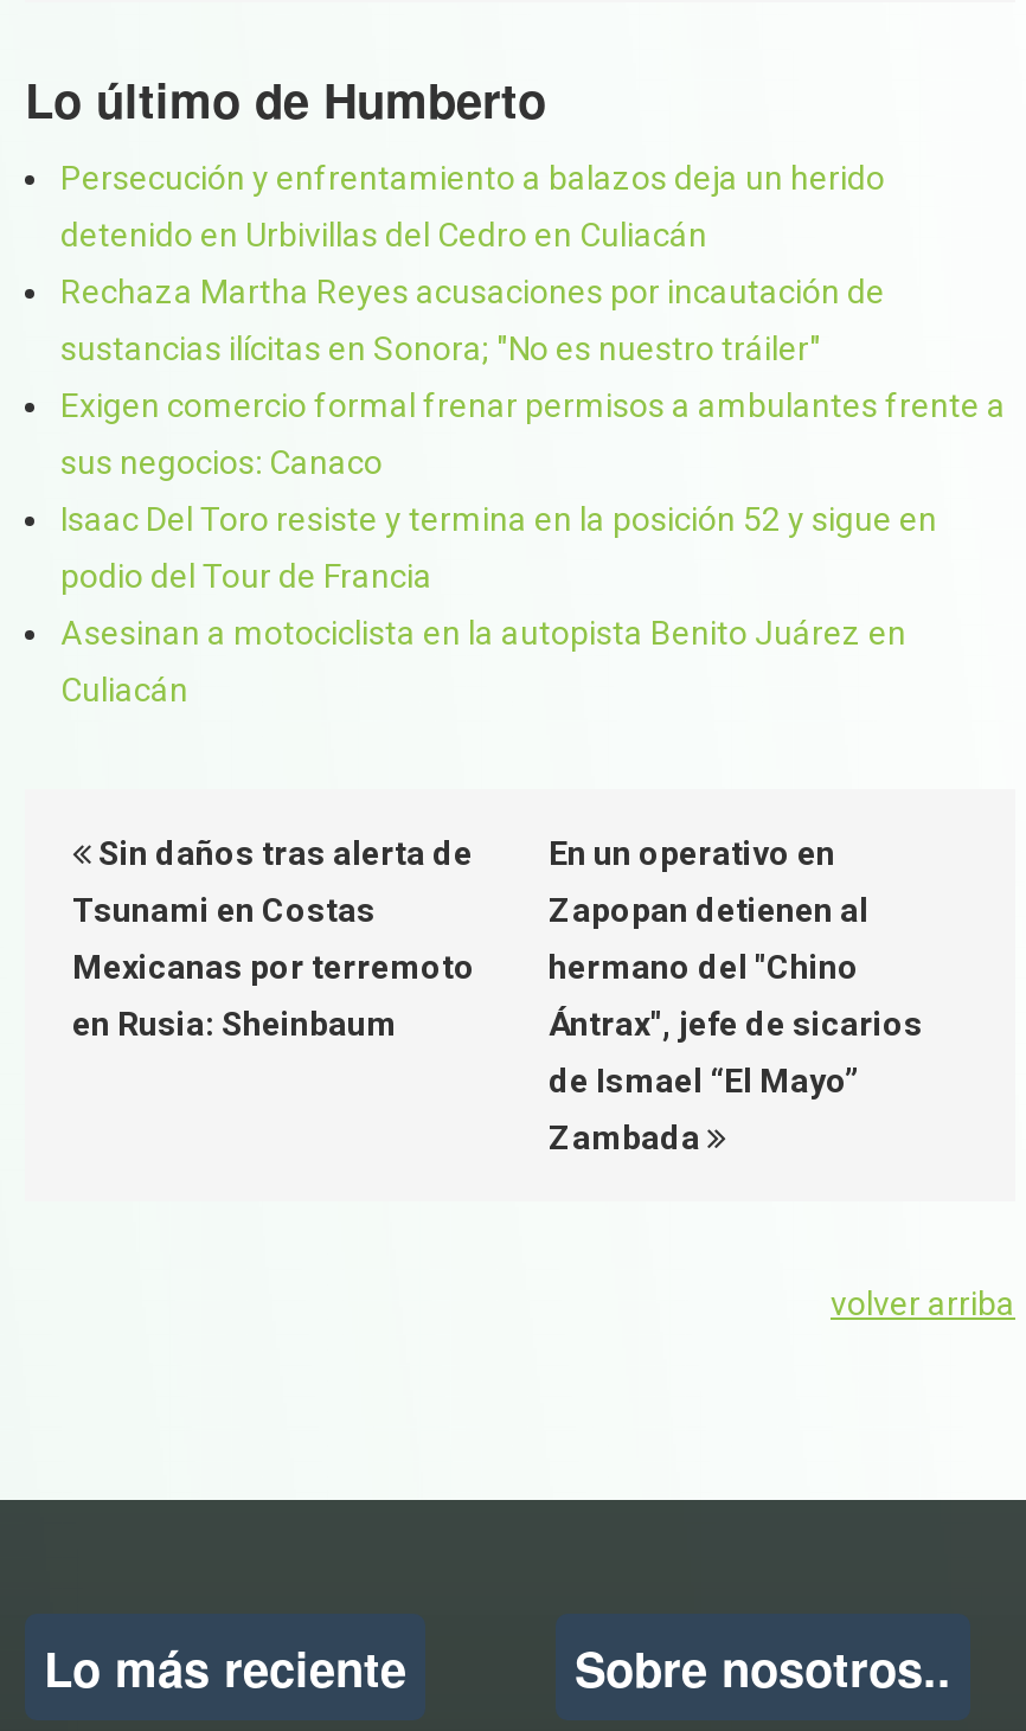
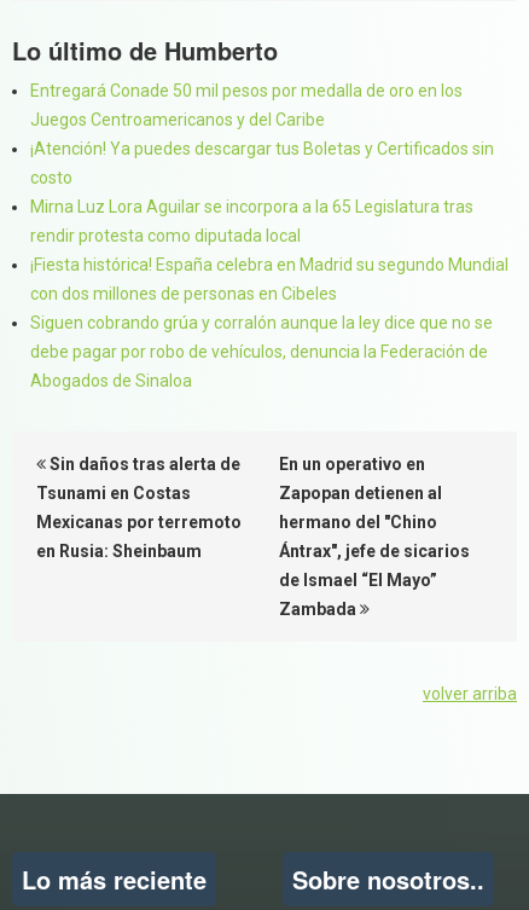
- Persecución y enfrentamiento a balazos deja un herido
- detenido en Urbivillas del Cedro en Culiacán
- Rechaza Martha Reyes acusaciones por incautación de
- sustancias ilícitas en Sonora; "No es nuestro tráiler"
- Exigen comercio formal frenar permisos a ambulantes frente a
- sus negocios: Canaco
- Isaac Del Toro resiste y termina en la posición 52 y sigue en
- podio del Tour de Francia
- Asesinan a motociclista en la autopista Benito Juárez en
- Culiacán
+ Entregará Conade 50 mil pesos por medalla de oro en los
+ Juegos Centroamericanos y del Caribe
+ ¡Atención! Ya puedes descargar tus Boletas y Certificados sin
+ costo
+ Mirna Luz Lora Aguilar se incorpora a la 65 Legislatura tras
+ rendir protesta como diputada local
+ ¡Fiesta histórica! España celebra en Madrid su segundo Mundial
+ con dos millones de personas en Cibeles
+ Siguen cobrando grúa y corralón aunque la ley dice que no se
+ debe pagar por robo de vehículos, denuncia la Federación de
+ Abogados de Sinaloa
